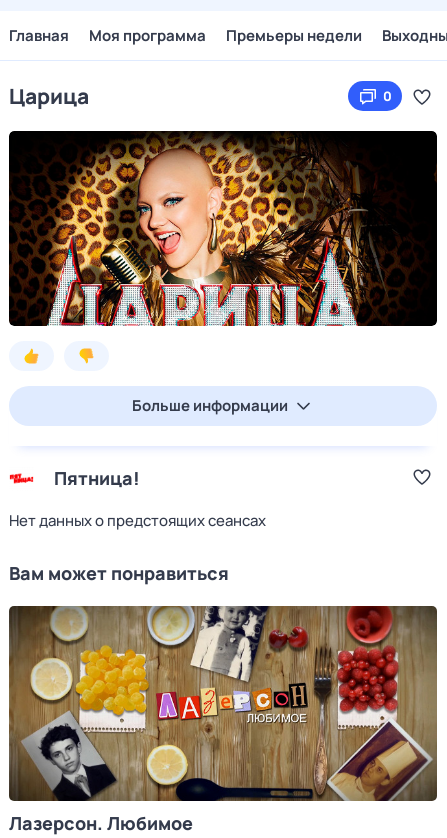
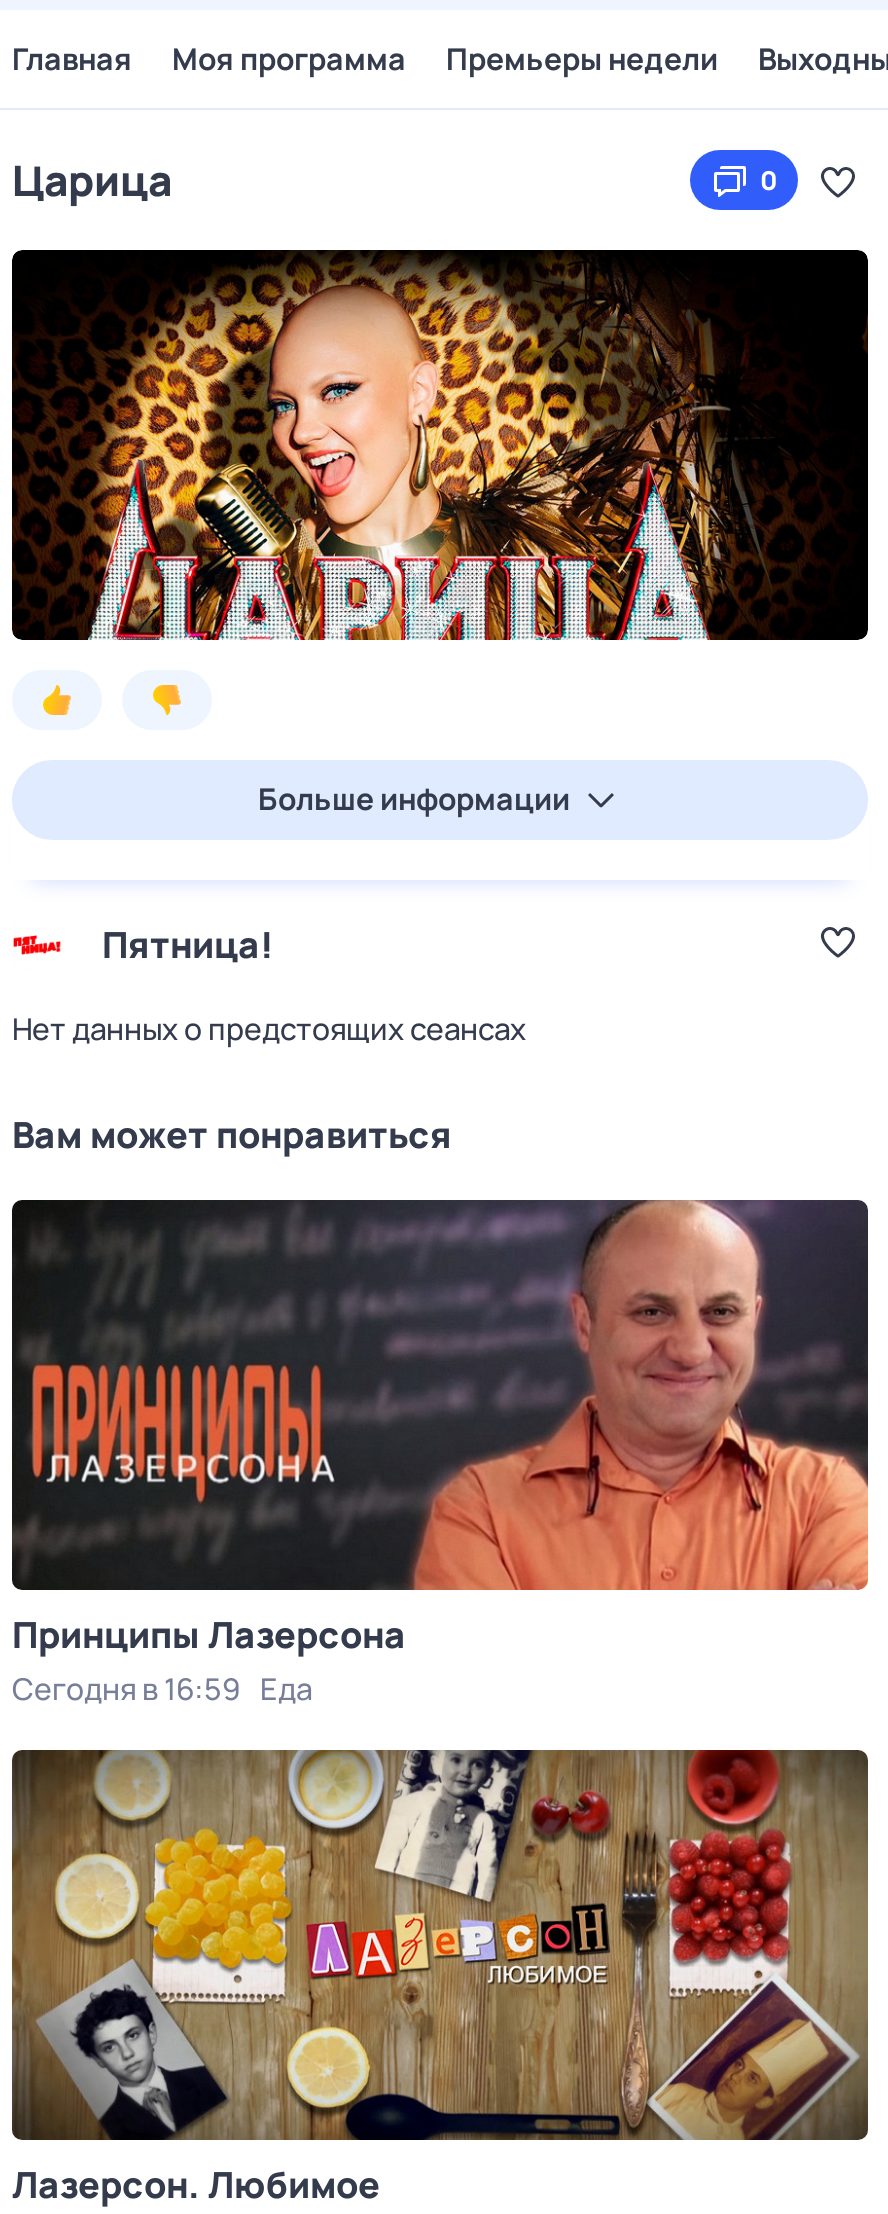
+ [image]
+ Принципы Лазерсона
+ Сегодня в 16:59 Еда
